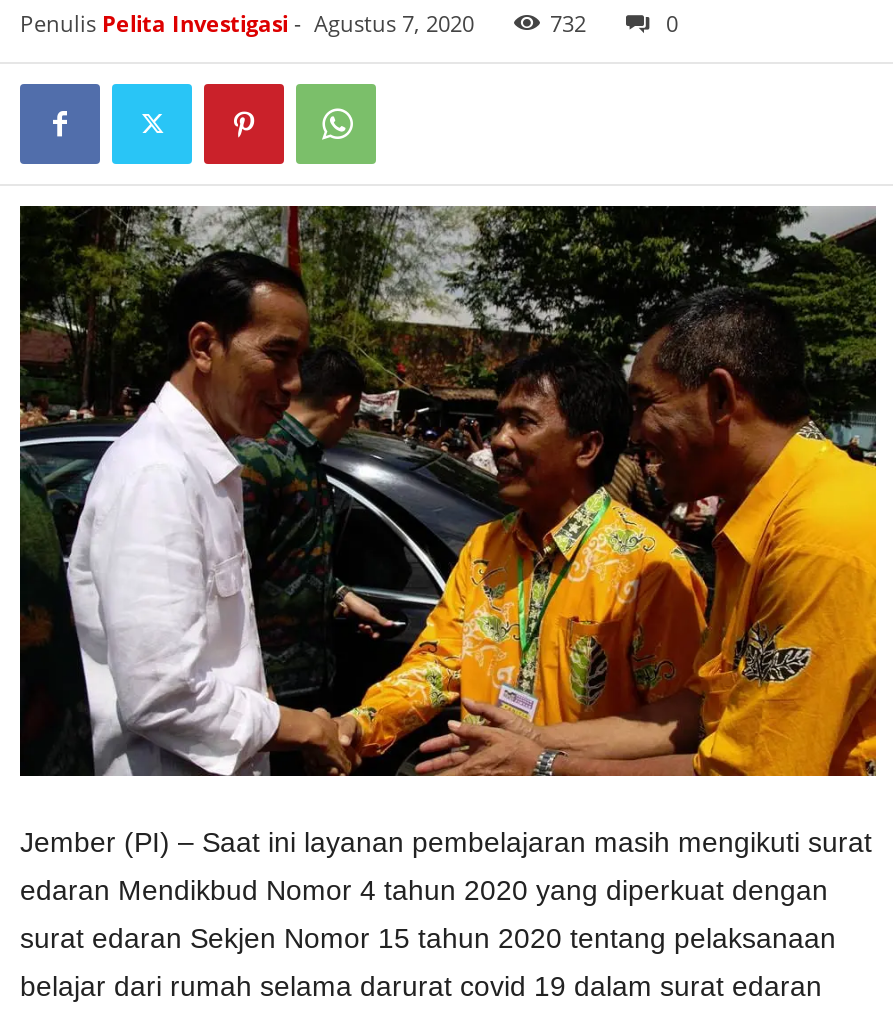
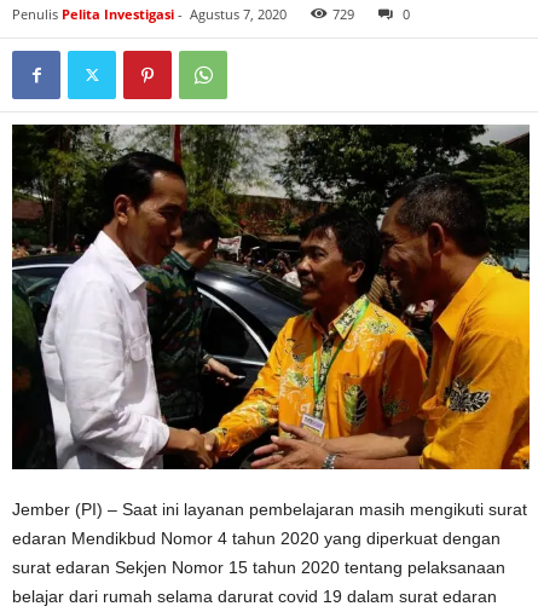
- 732
+ 729
